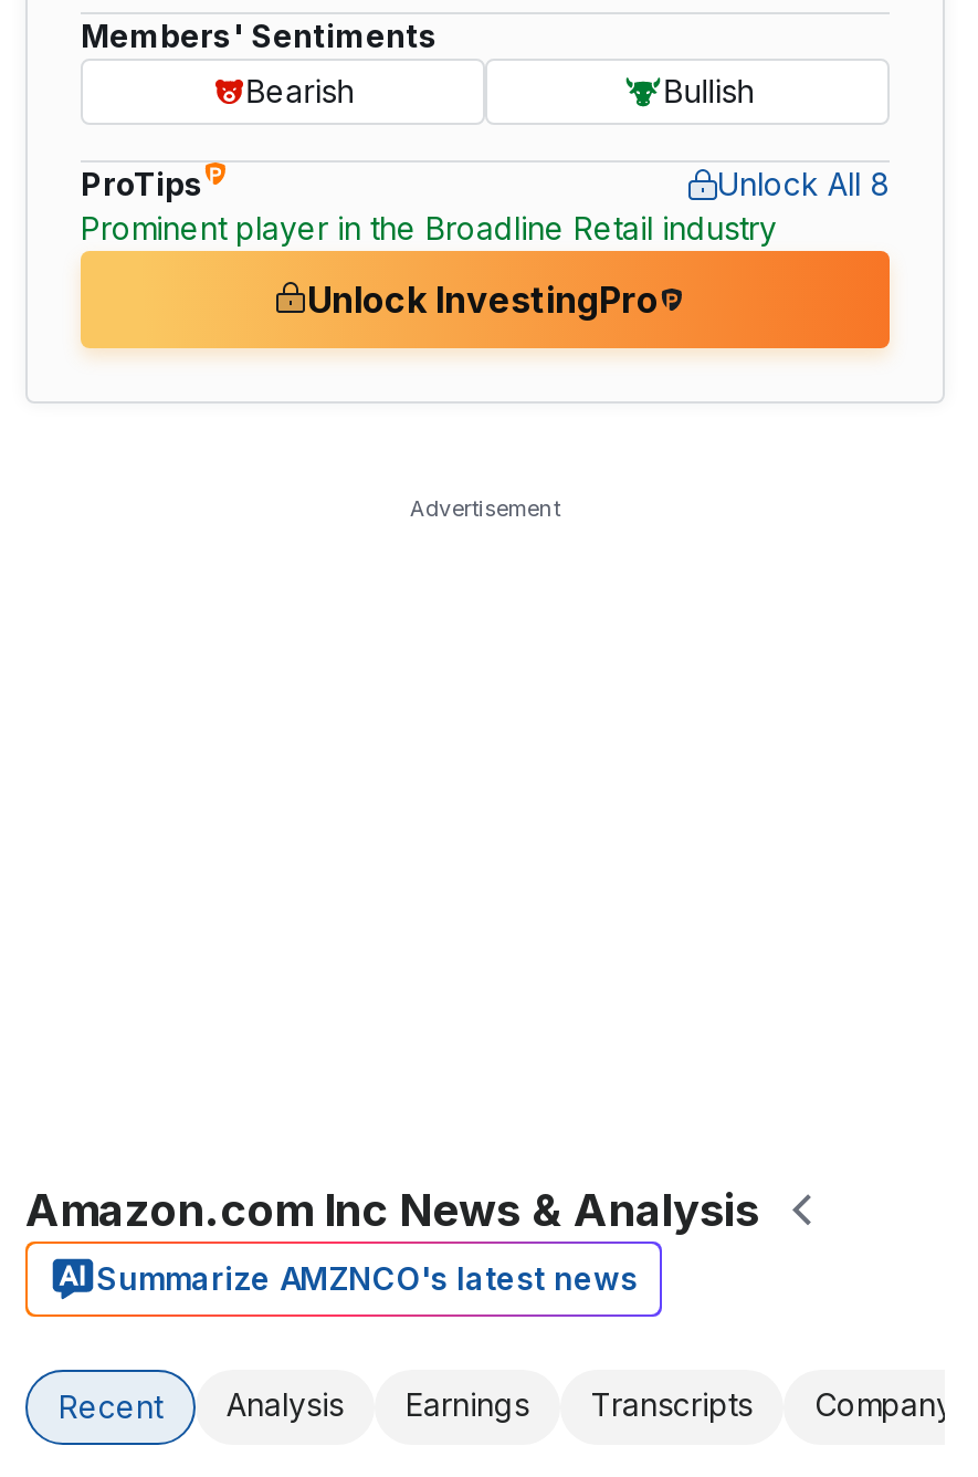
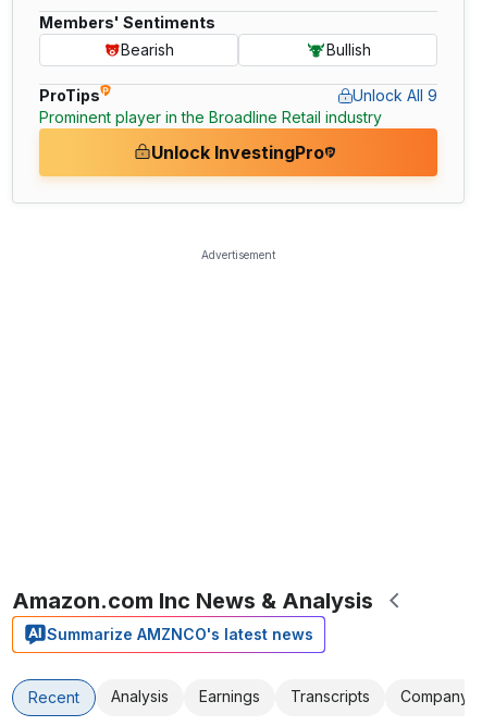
- Unlock All 8
+ Unlock All 9
